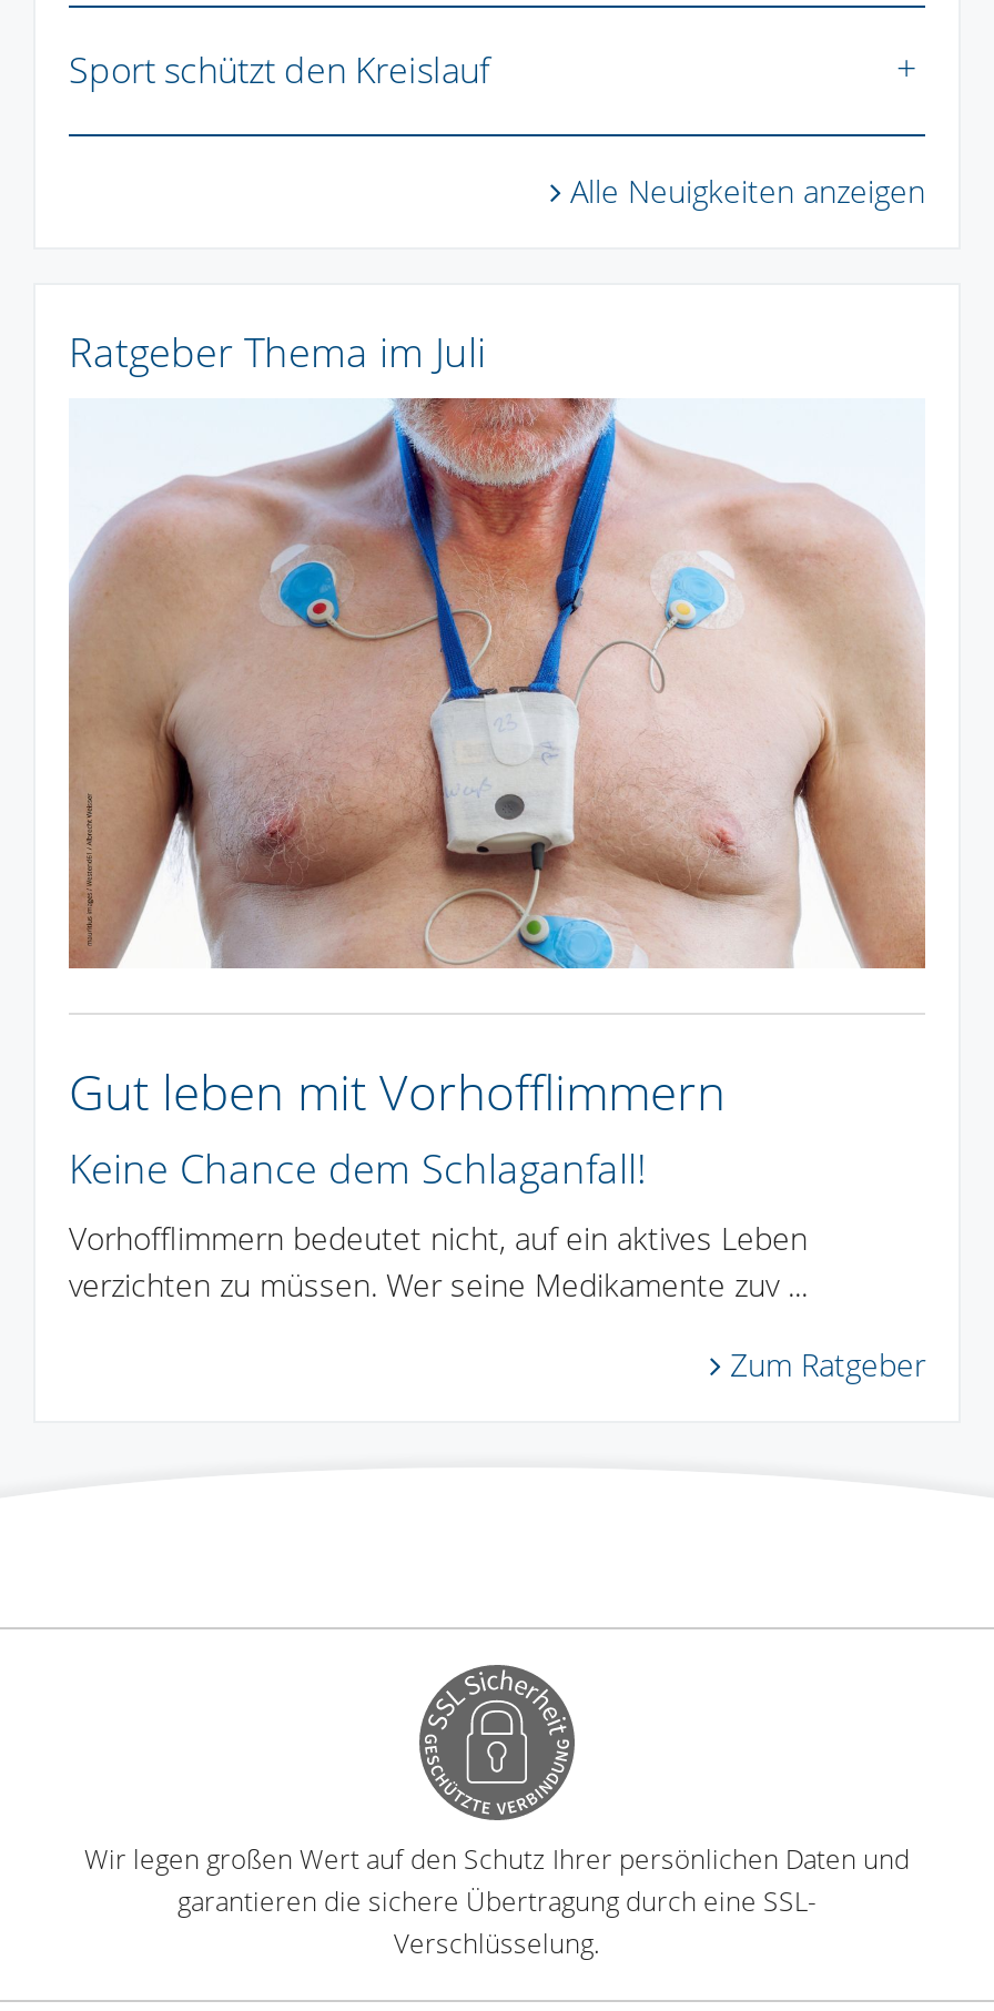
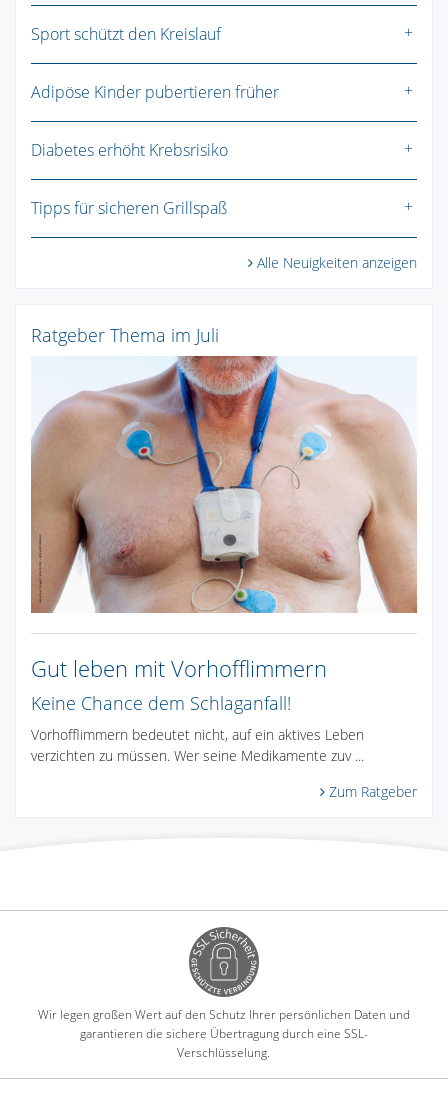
+ Adipöse Kinder pubertieren früher
+ Diabetes erhöht Krebsrisiko
+ Tipps für sicheren Grillspaß
